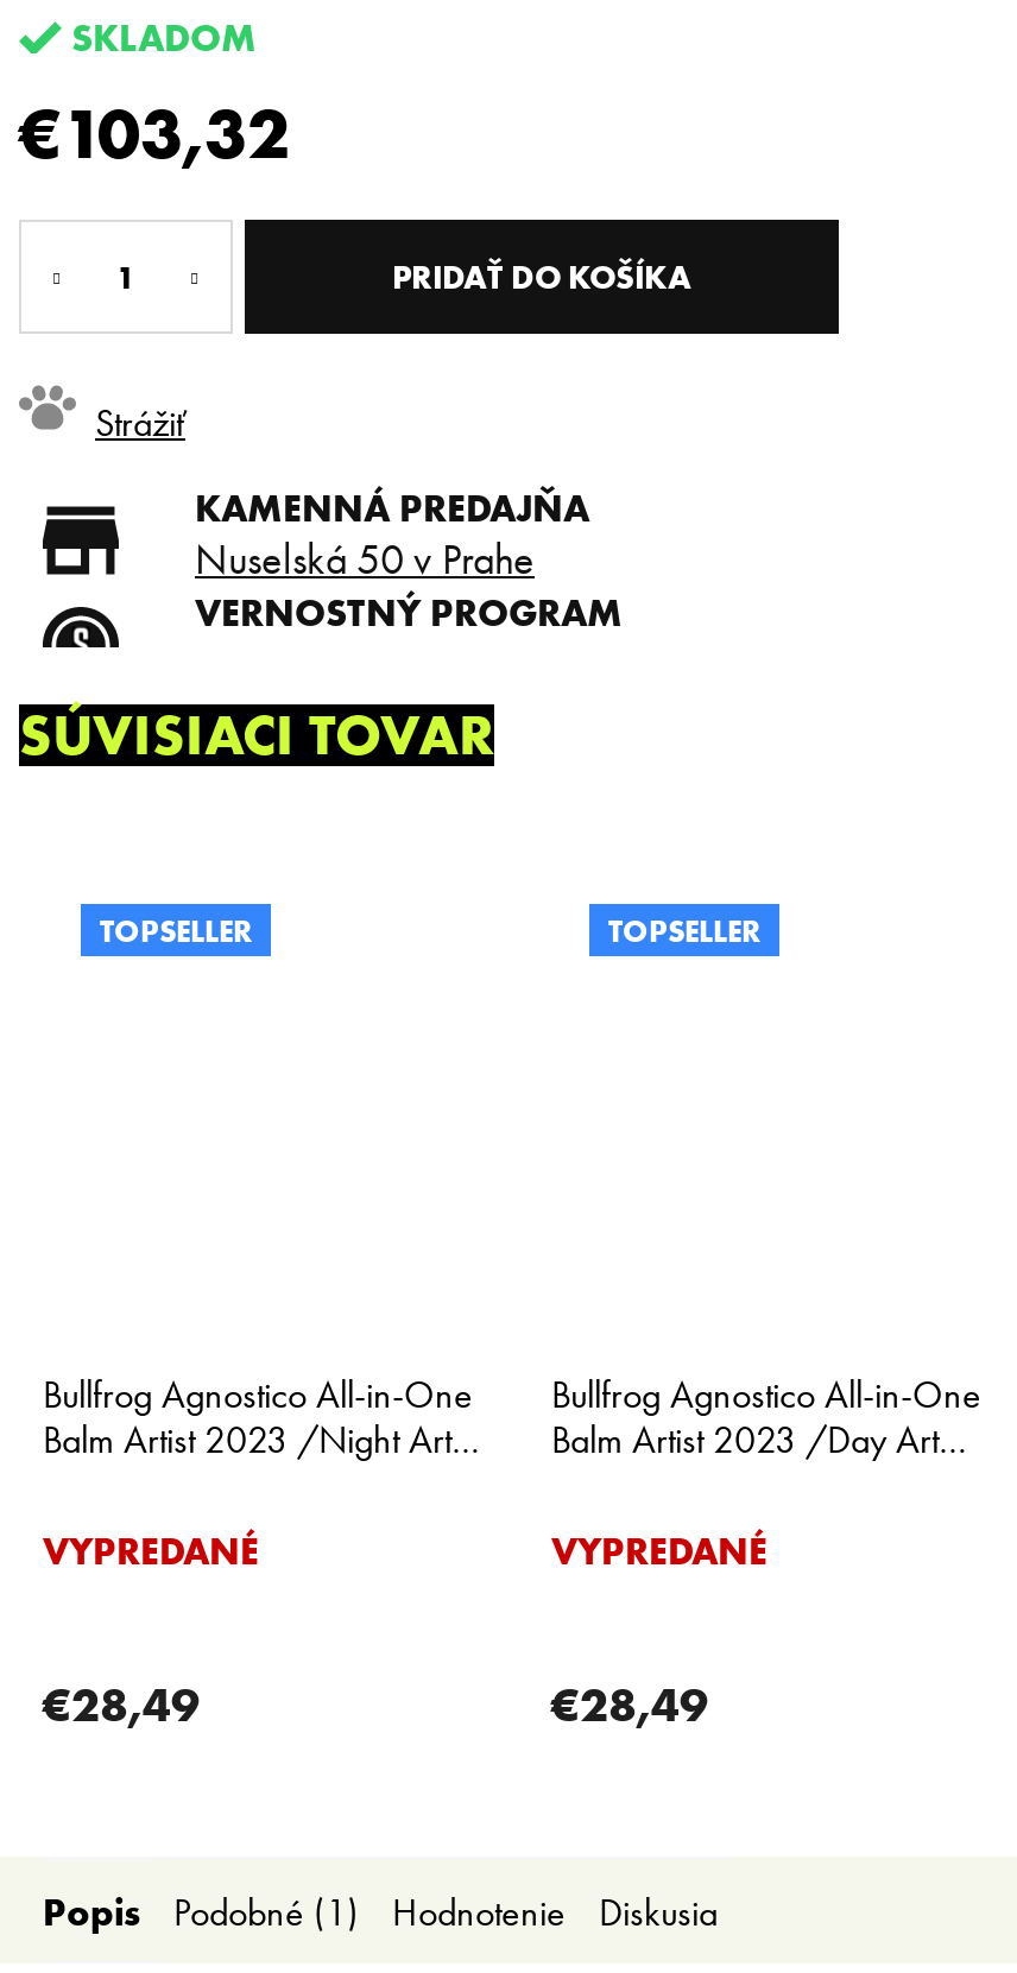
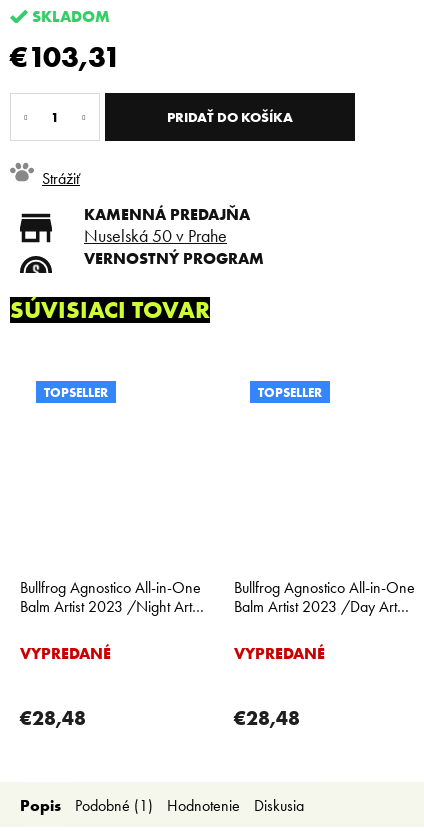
- €103,32
+ €103,31

- €28,49
+ €28,48

- €28,49
+ €28,48
